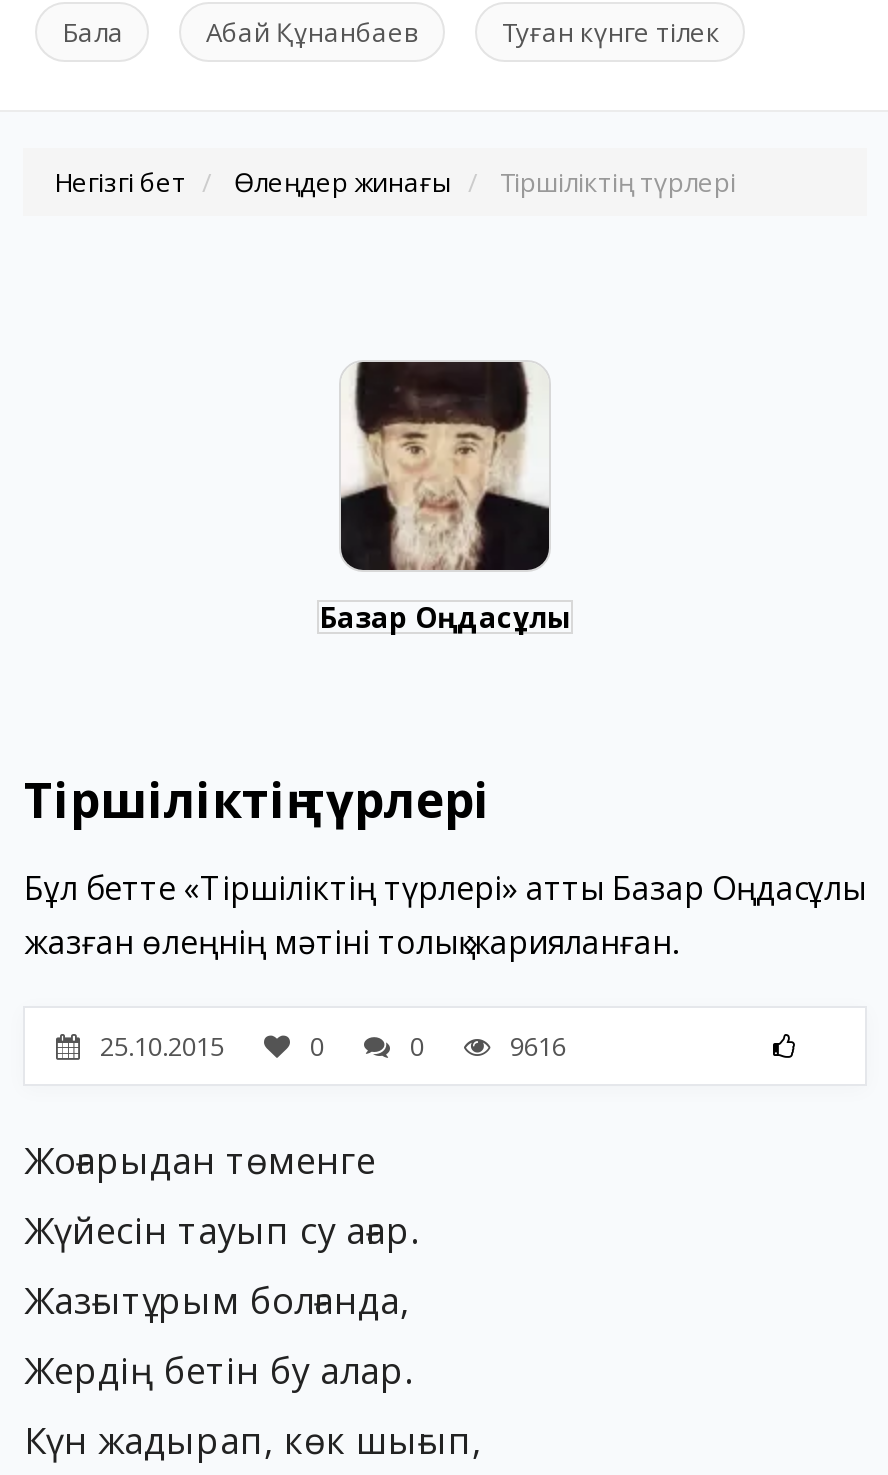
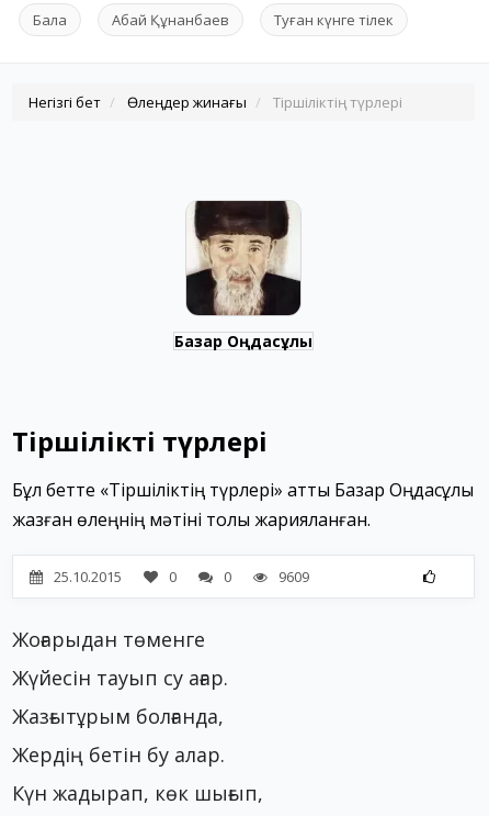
- 9616
+ 9609
